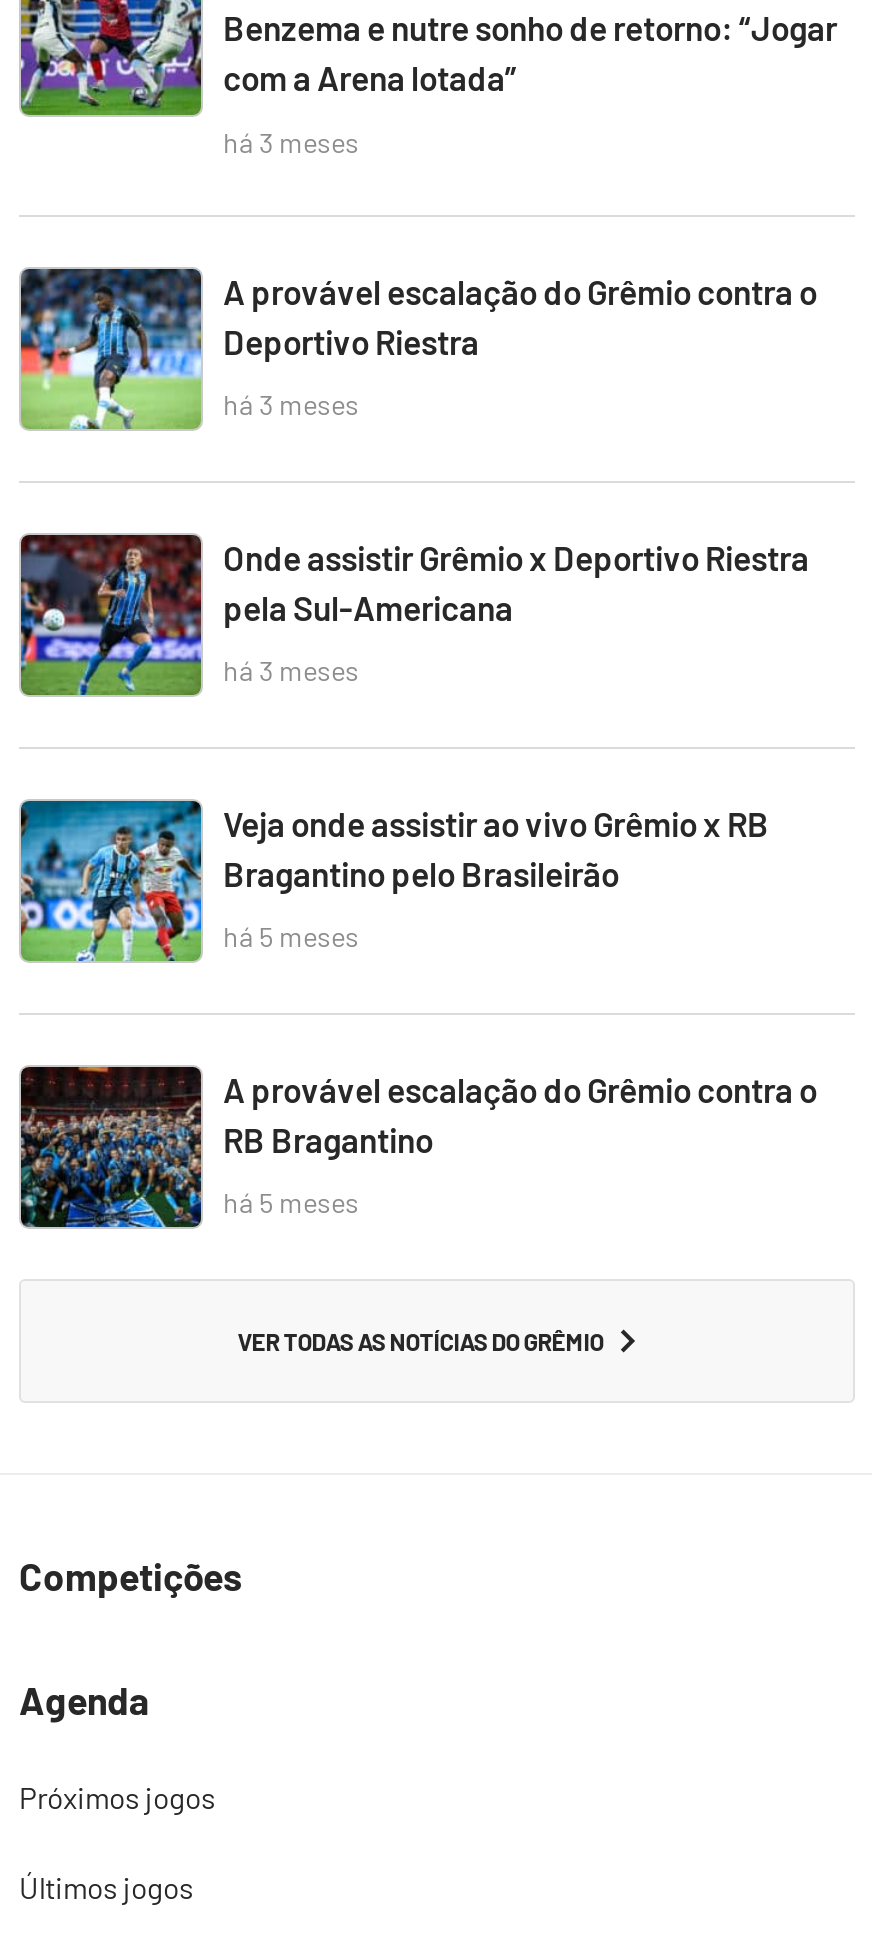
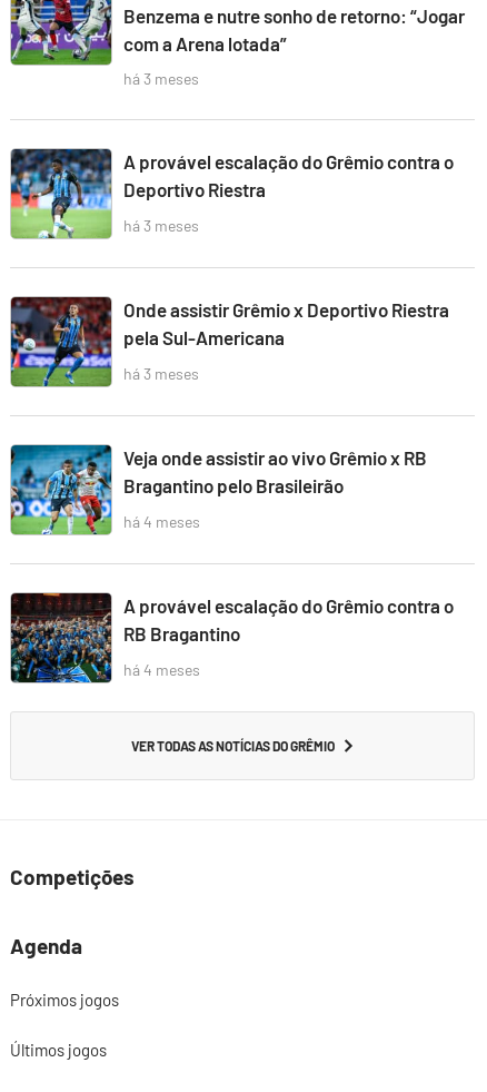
- há 5 meses
+ há 4 meses

- há 5 meses
+ há 4 meses
